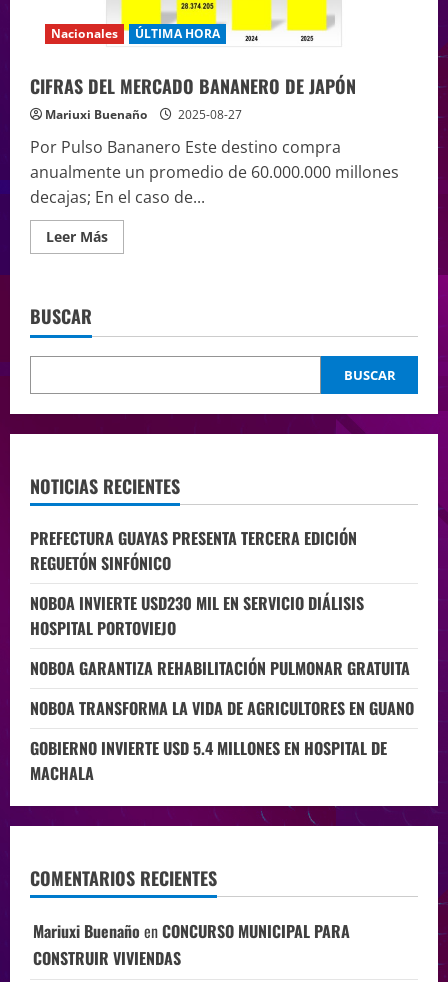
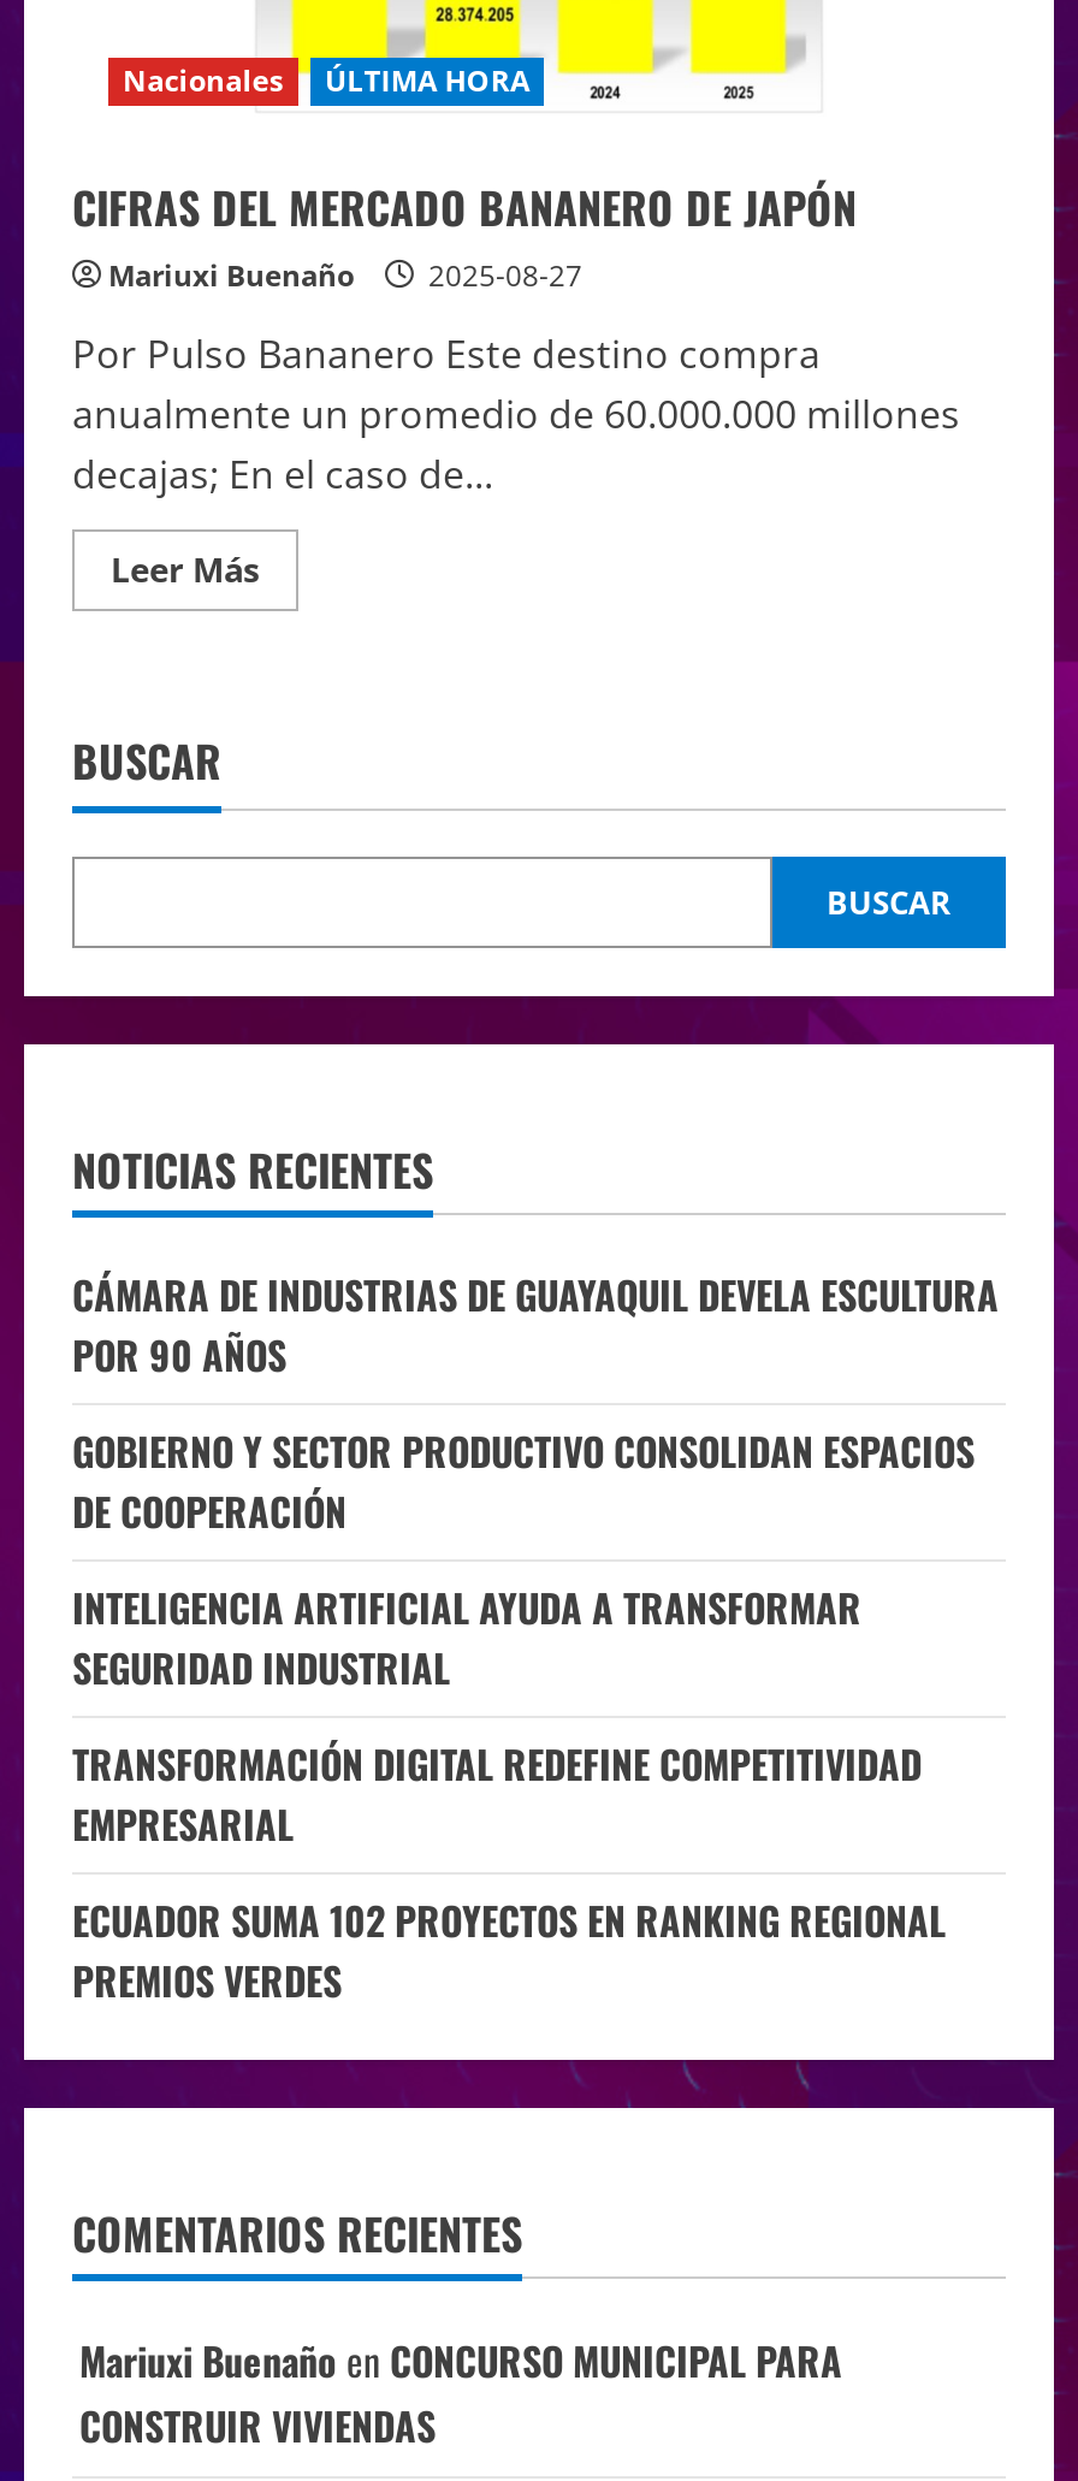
- PREFECTURA GUAYAS PRESENTA TERCERA EDICIÓN
- REGUETÓN SINFÓNICO
+ CÁMARA DE INDUSTRIAS DE GUAYAQUIL DEVELA ESCULTURA
+ POR 90 AÑOS

- NOBOA INVIERTE USD230 MIL EN SERVICIO DIÁLISIS
- HOSPITAL PORTOVIEJO
+ GOBIERNO Y SECTOR PRODUCTIVO CONSOLIDAN ESPACIOS
+ DE COOPERACIÓN

- NOBOA GARANTIZA REHABILITACIÓN PULMONAR GRATUITA
+ INTELIGENCIA ARTIFICIAL AYUDA A TRANSFORMAR
+ SEGURIDAD INDUSTRIAL

- NOBOA TRANSFORMA LA VIDA DE AGRICULTORES EN GUANO
+ TRANSFORMACIÓN DIGITAL REDEFINE COMPETITIVIDAD
+ EMPRESARIAL

- GOBIERNO INVIERTE USD 5.4 MILLONES EN HOSPITAL DE
- MACHALA
+ ECUADOR SUMA 102 PROYECTOS EN RANKING REGIONAL
+ PREMIOS VERDES
